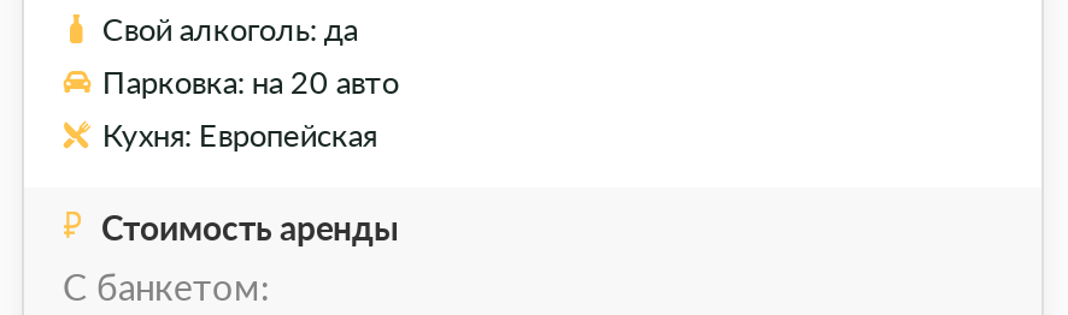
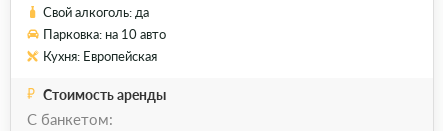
- Парковка: на 20 авто
+ Парковка: на 10 авто
